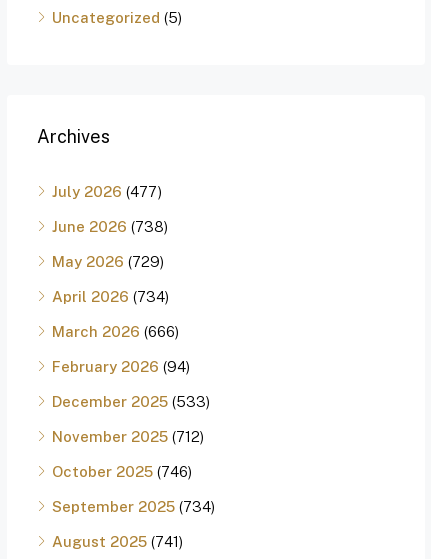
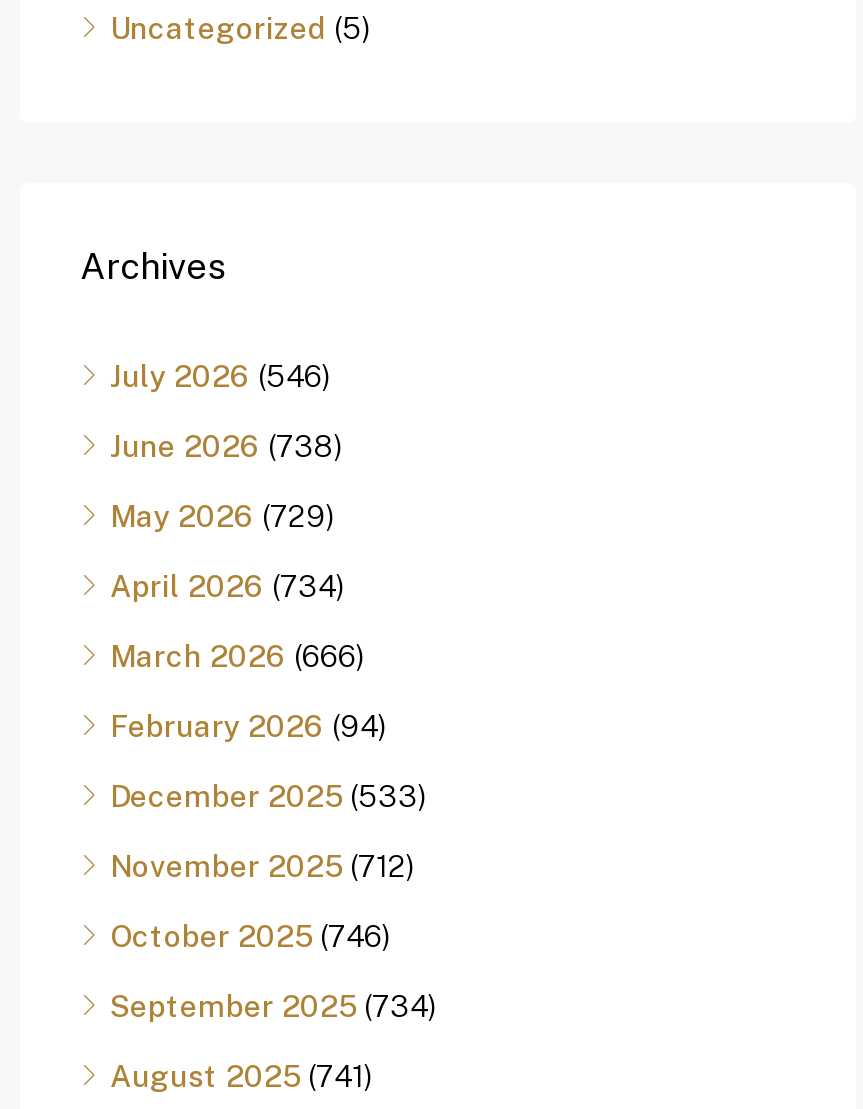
- July 2026 (477)
+ July 2026 (546)
